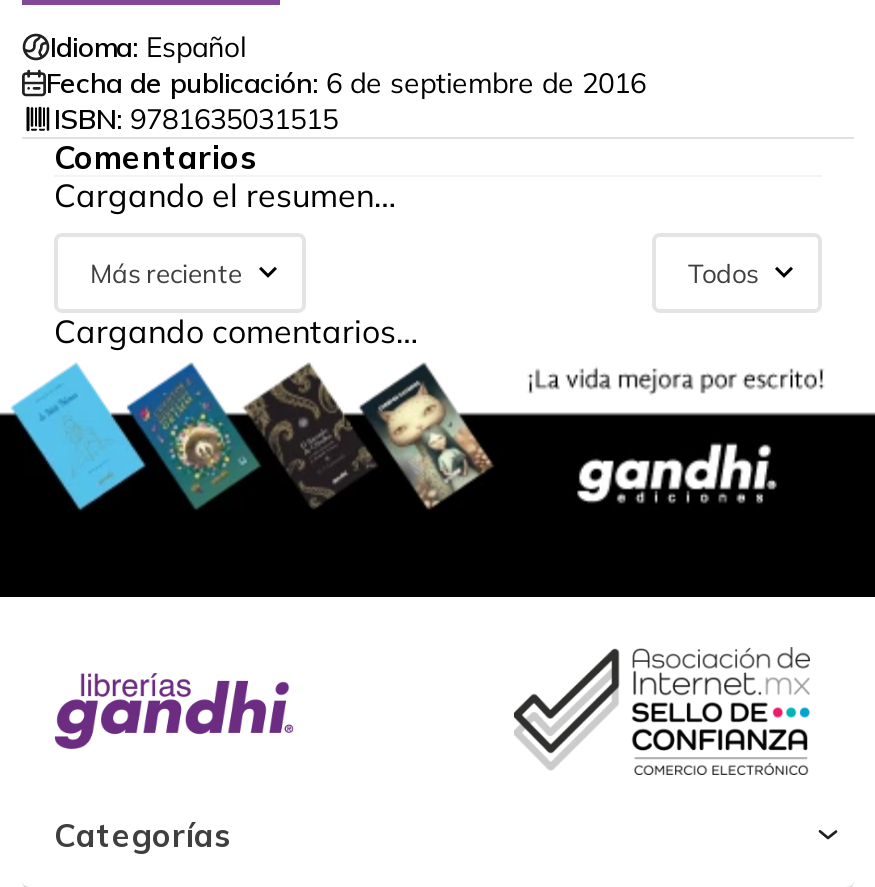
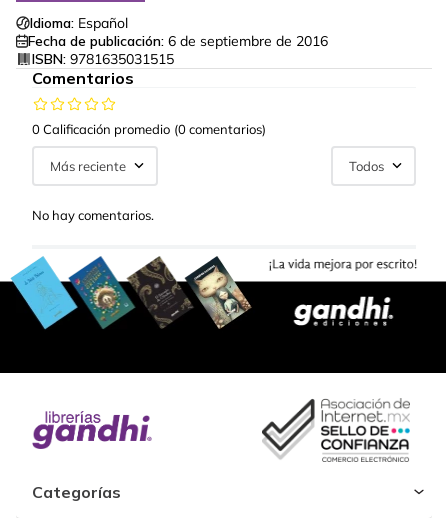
- Cargando el resumen…
+ 0 Calificación promedio (0 comentarios)

- Cargando comentarios…
+ No hay comentarios.
